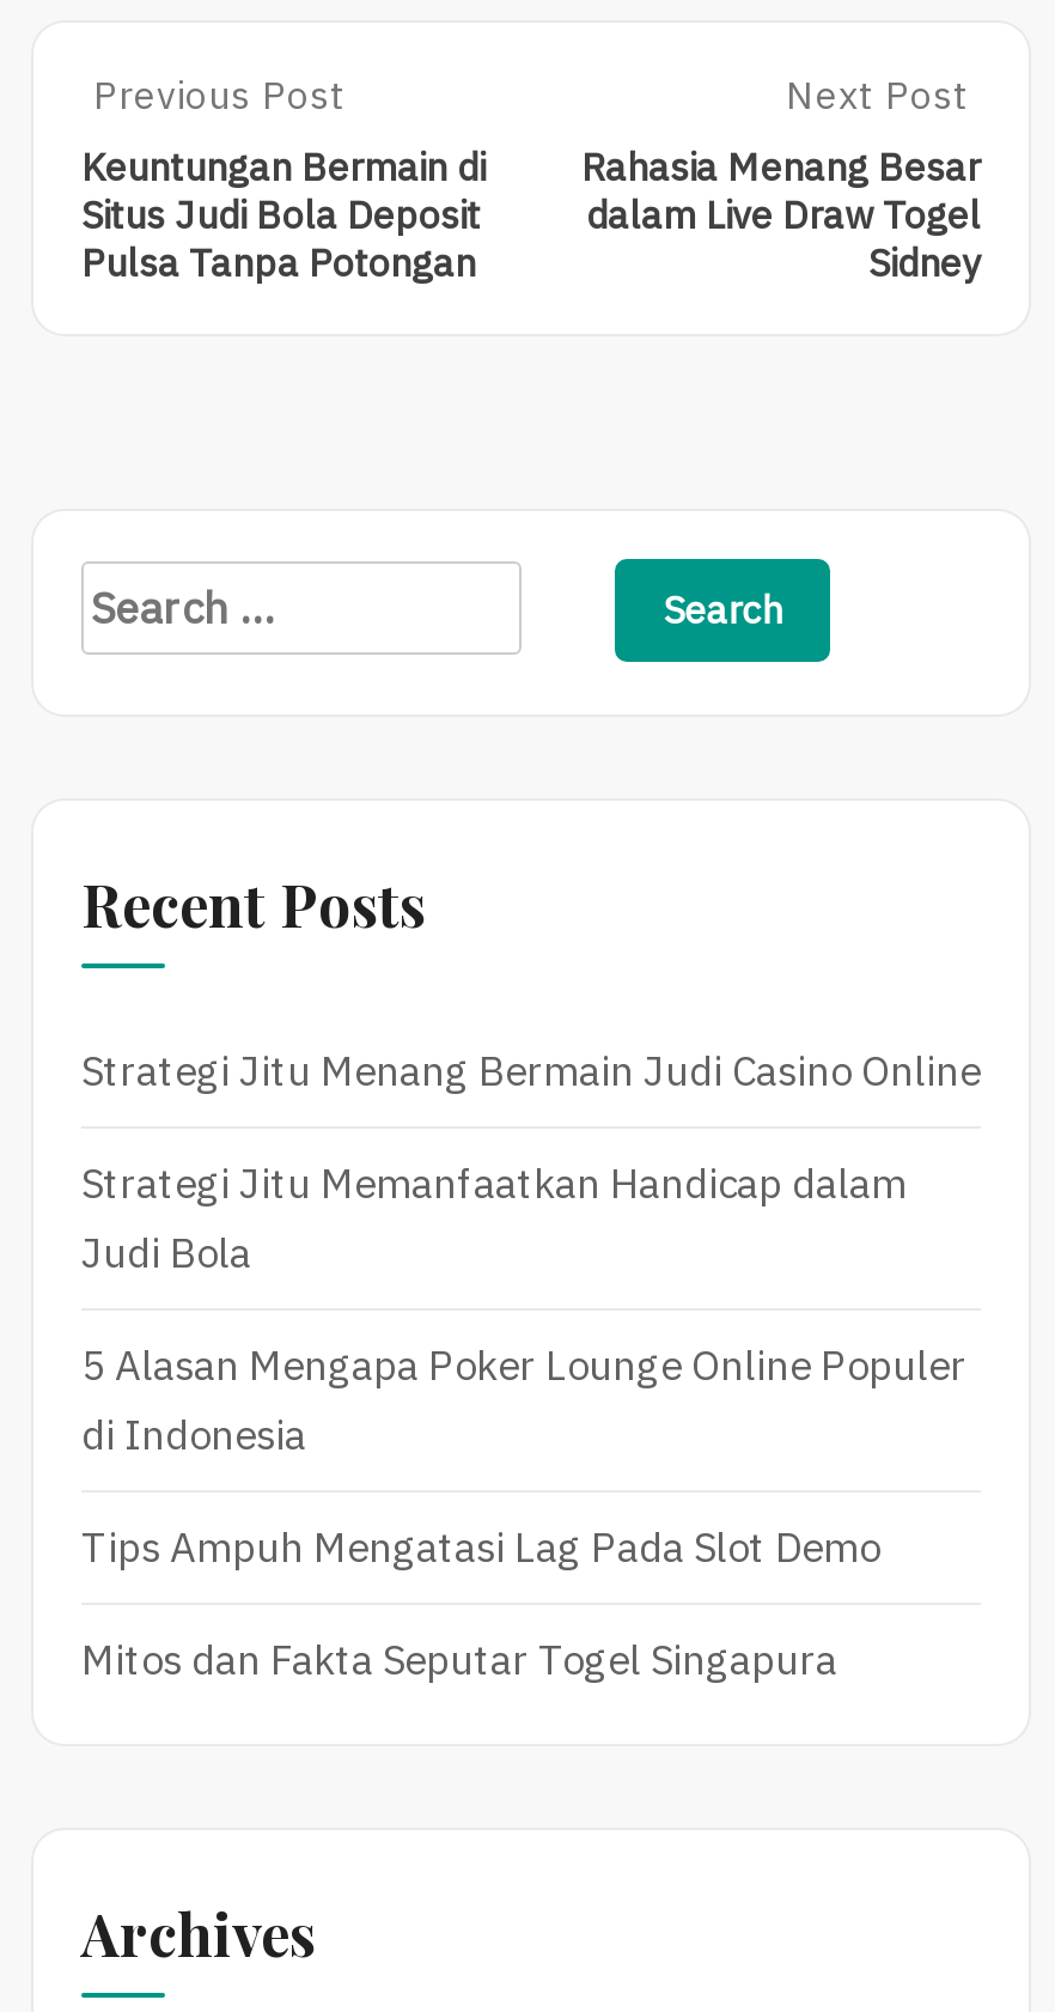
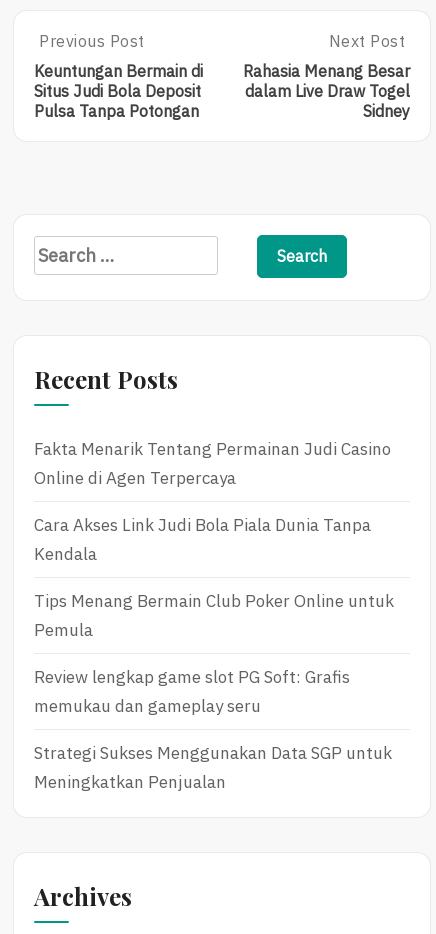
- Strategi Jitu Menang Bermain Judi Casino Online
+ Fakta Menarik Tentang Permainan Judi Casino
+ Online di Agen Terpercaya

- Strategi Jitu Memanfaatkan Handicap dalam
- Judi Bola
+ Cara Akses Link Judi Bola Piala Dunia Tanpa
+ Kendala

- 5 Alasan Mengapa Poker Lounge Online Populer
- di Indonesia
+ Tips Menang Bermain Club Poker Online untuk
+ Pemula

- Tips Ampuh Mengatasi Lag Pada Slot Demo
+ Review lengkap game slot PG Soft: Grafis
+ memukau dan gameplay seru

- Mitos dan Fakta Seputar Togel Singapura
+ Strategi Sukses Menggunakan Data SGP untuk
+ Meningkatkan Penjualan
